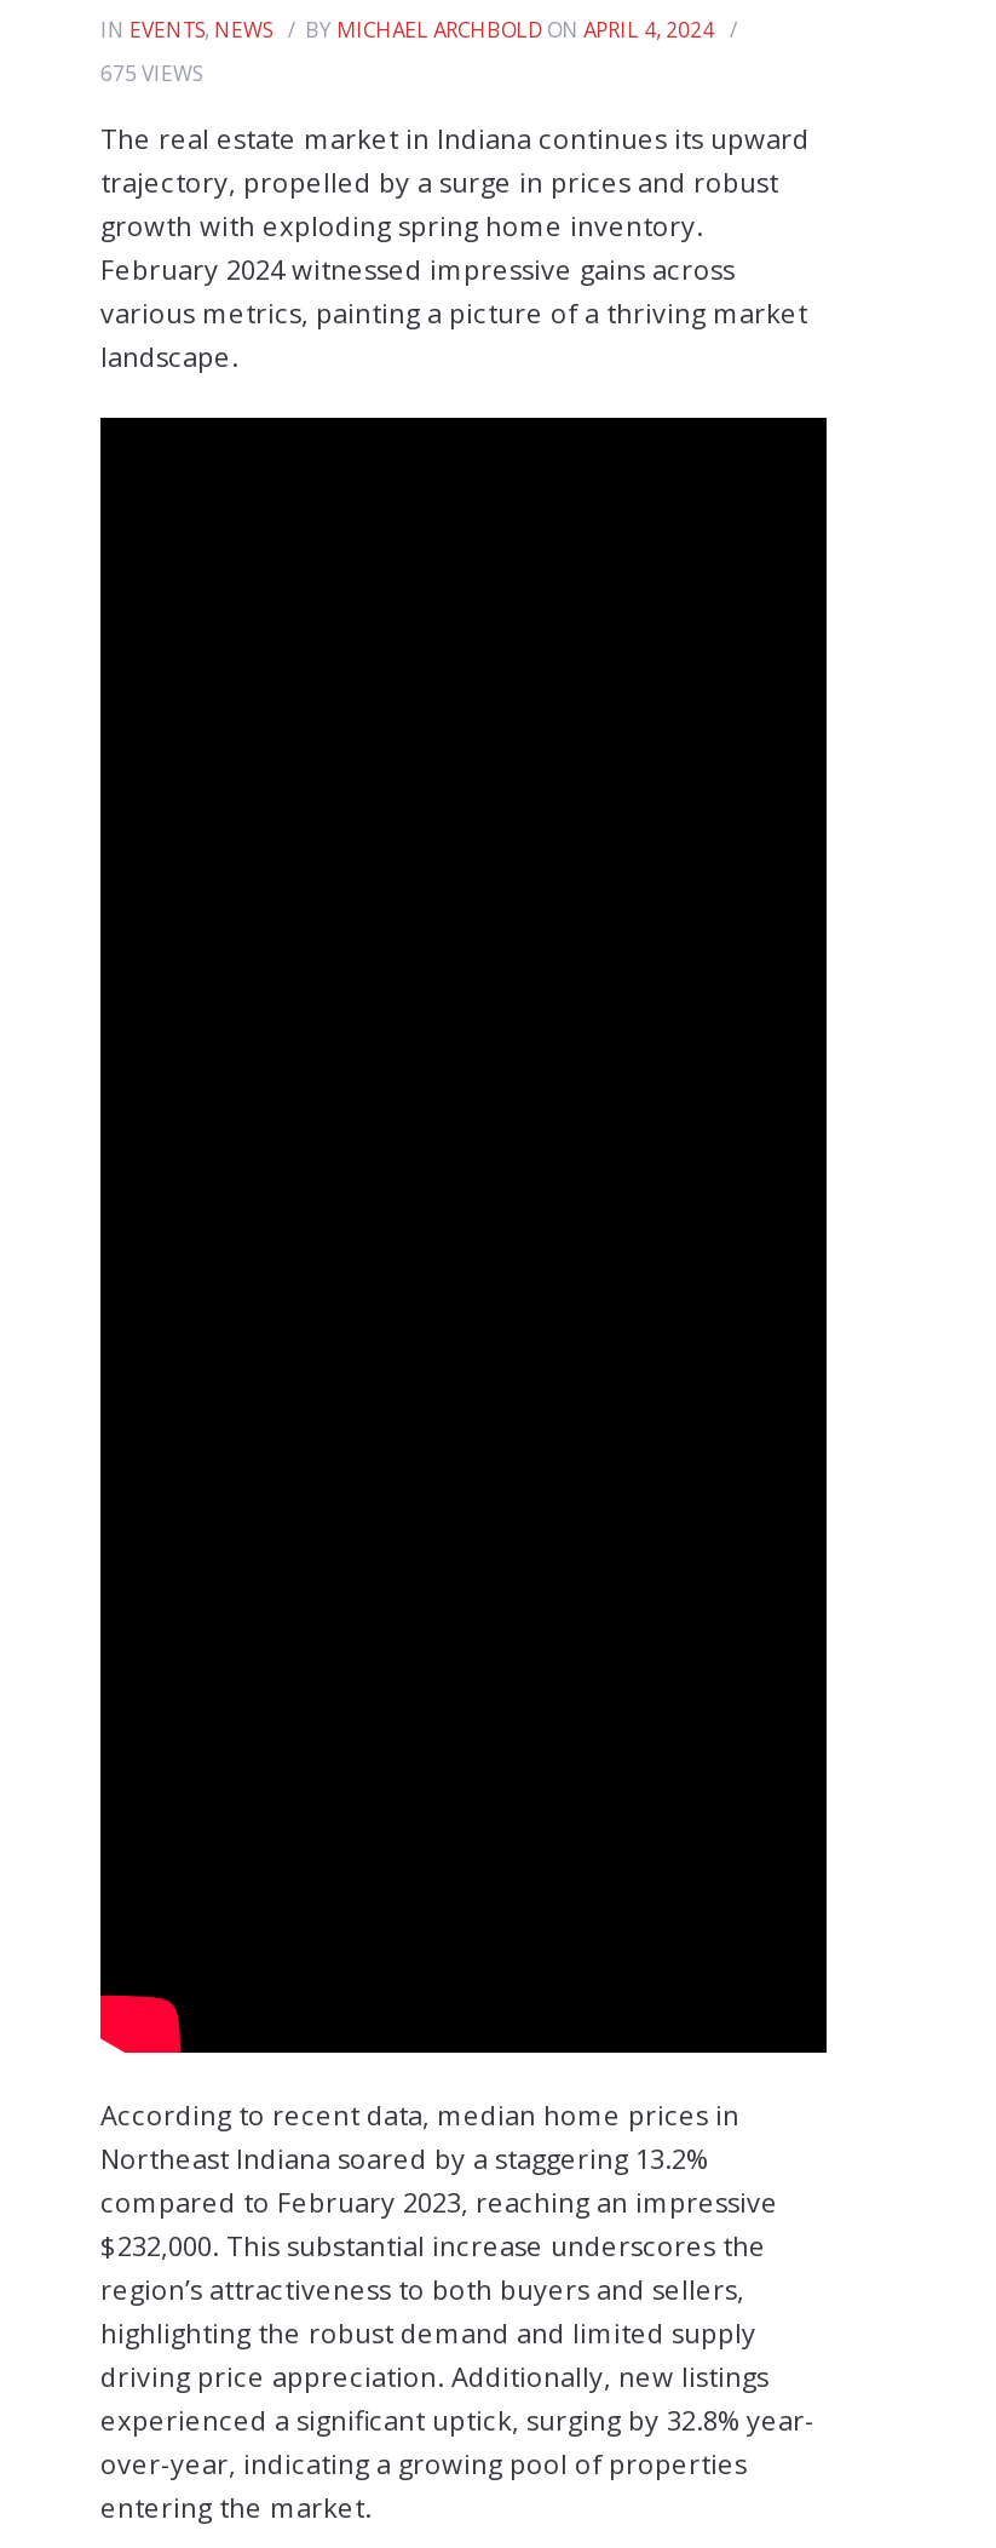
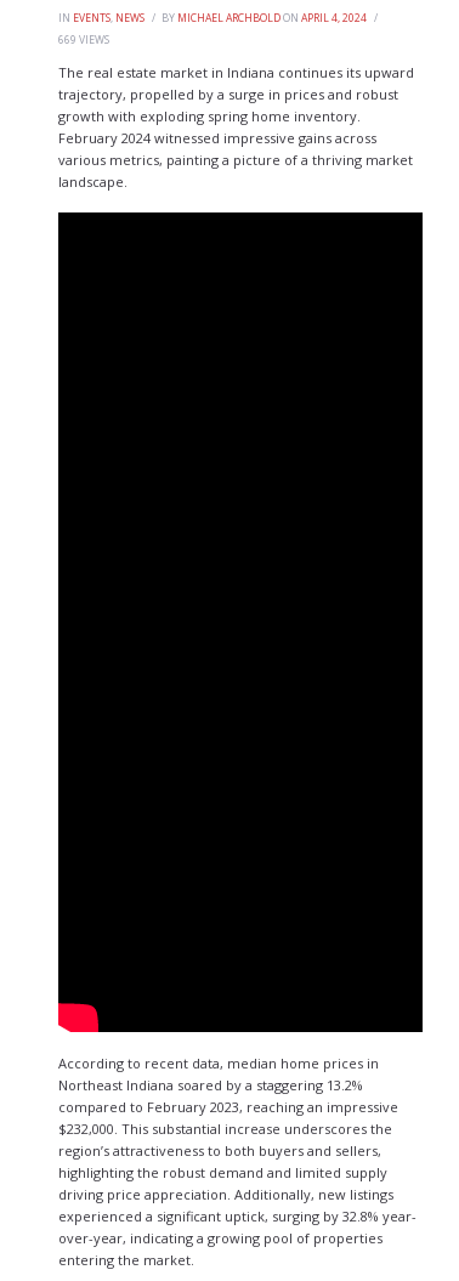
- 675 VIEWS
+ 669 VIEWS
